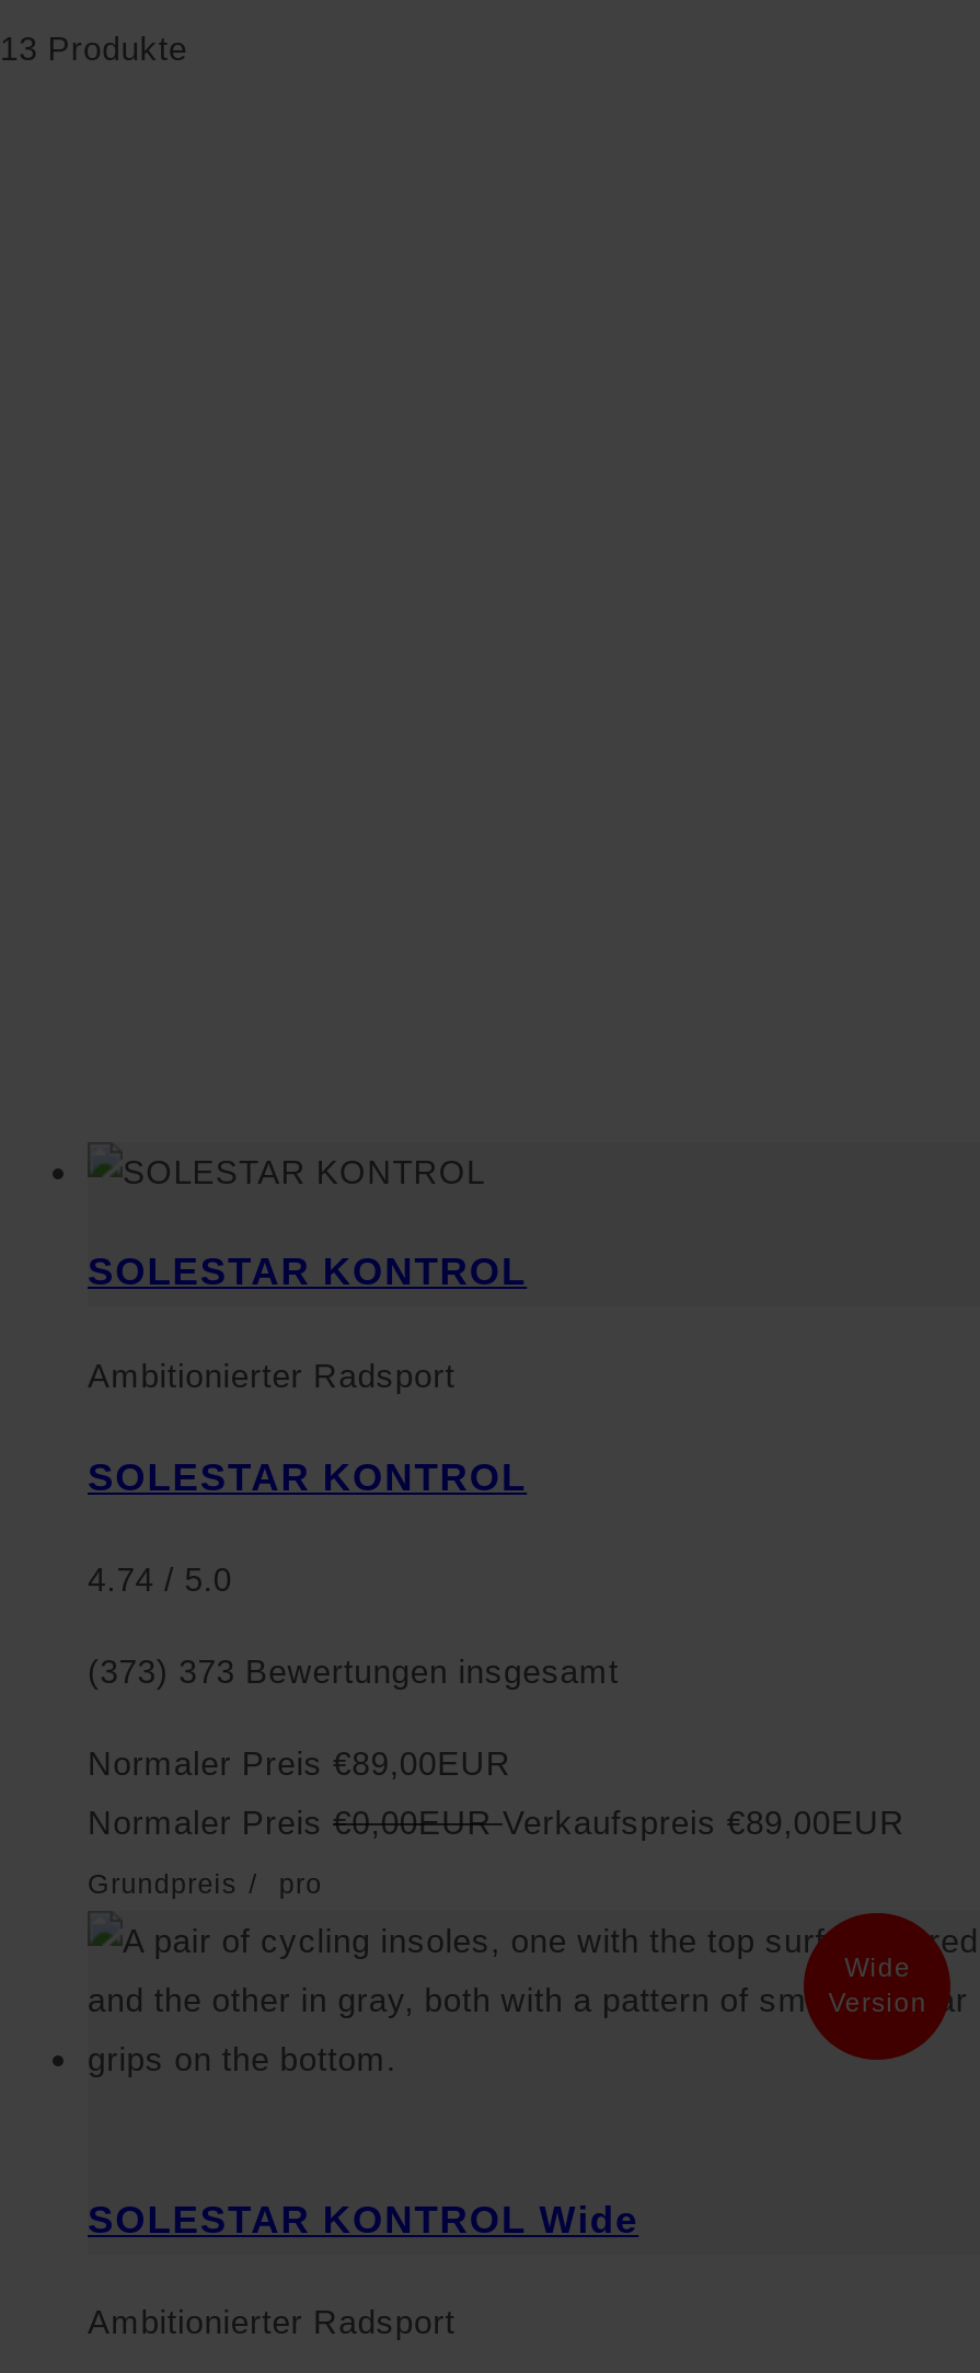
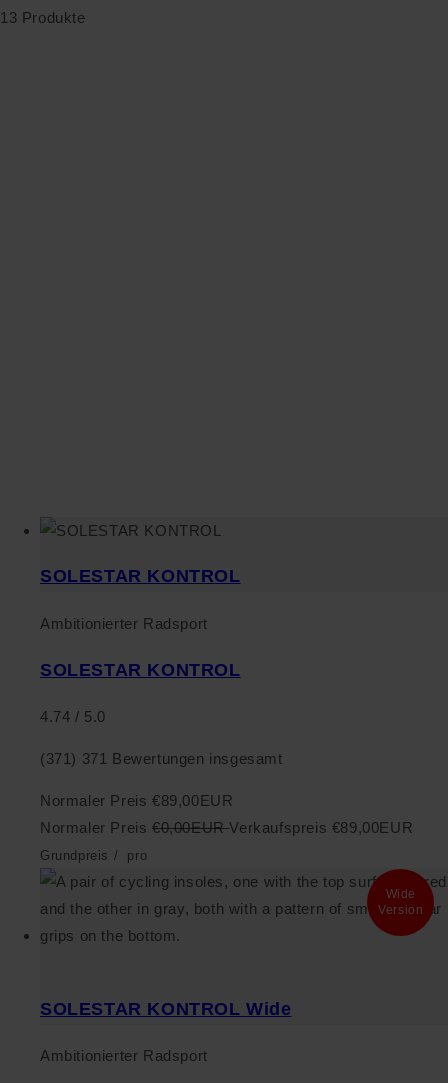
- (373) 373 Bewertungen insgesamt
+ (371) 371 Bewertungen insgesamt
